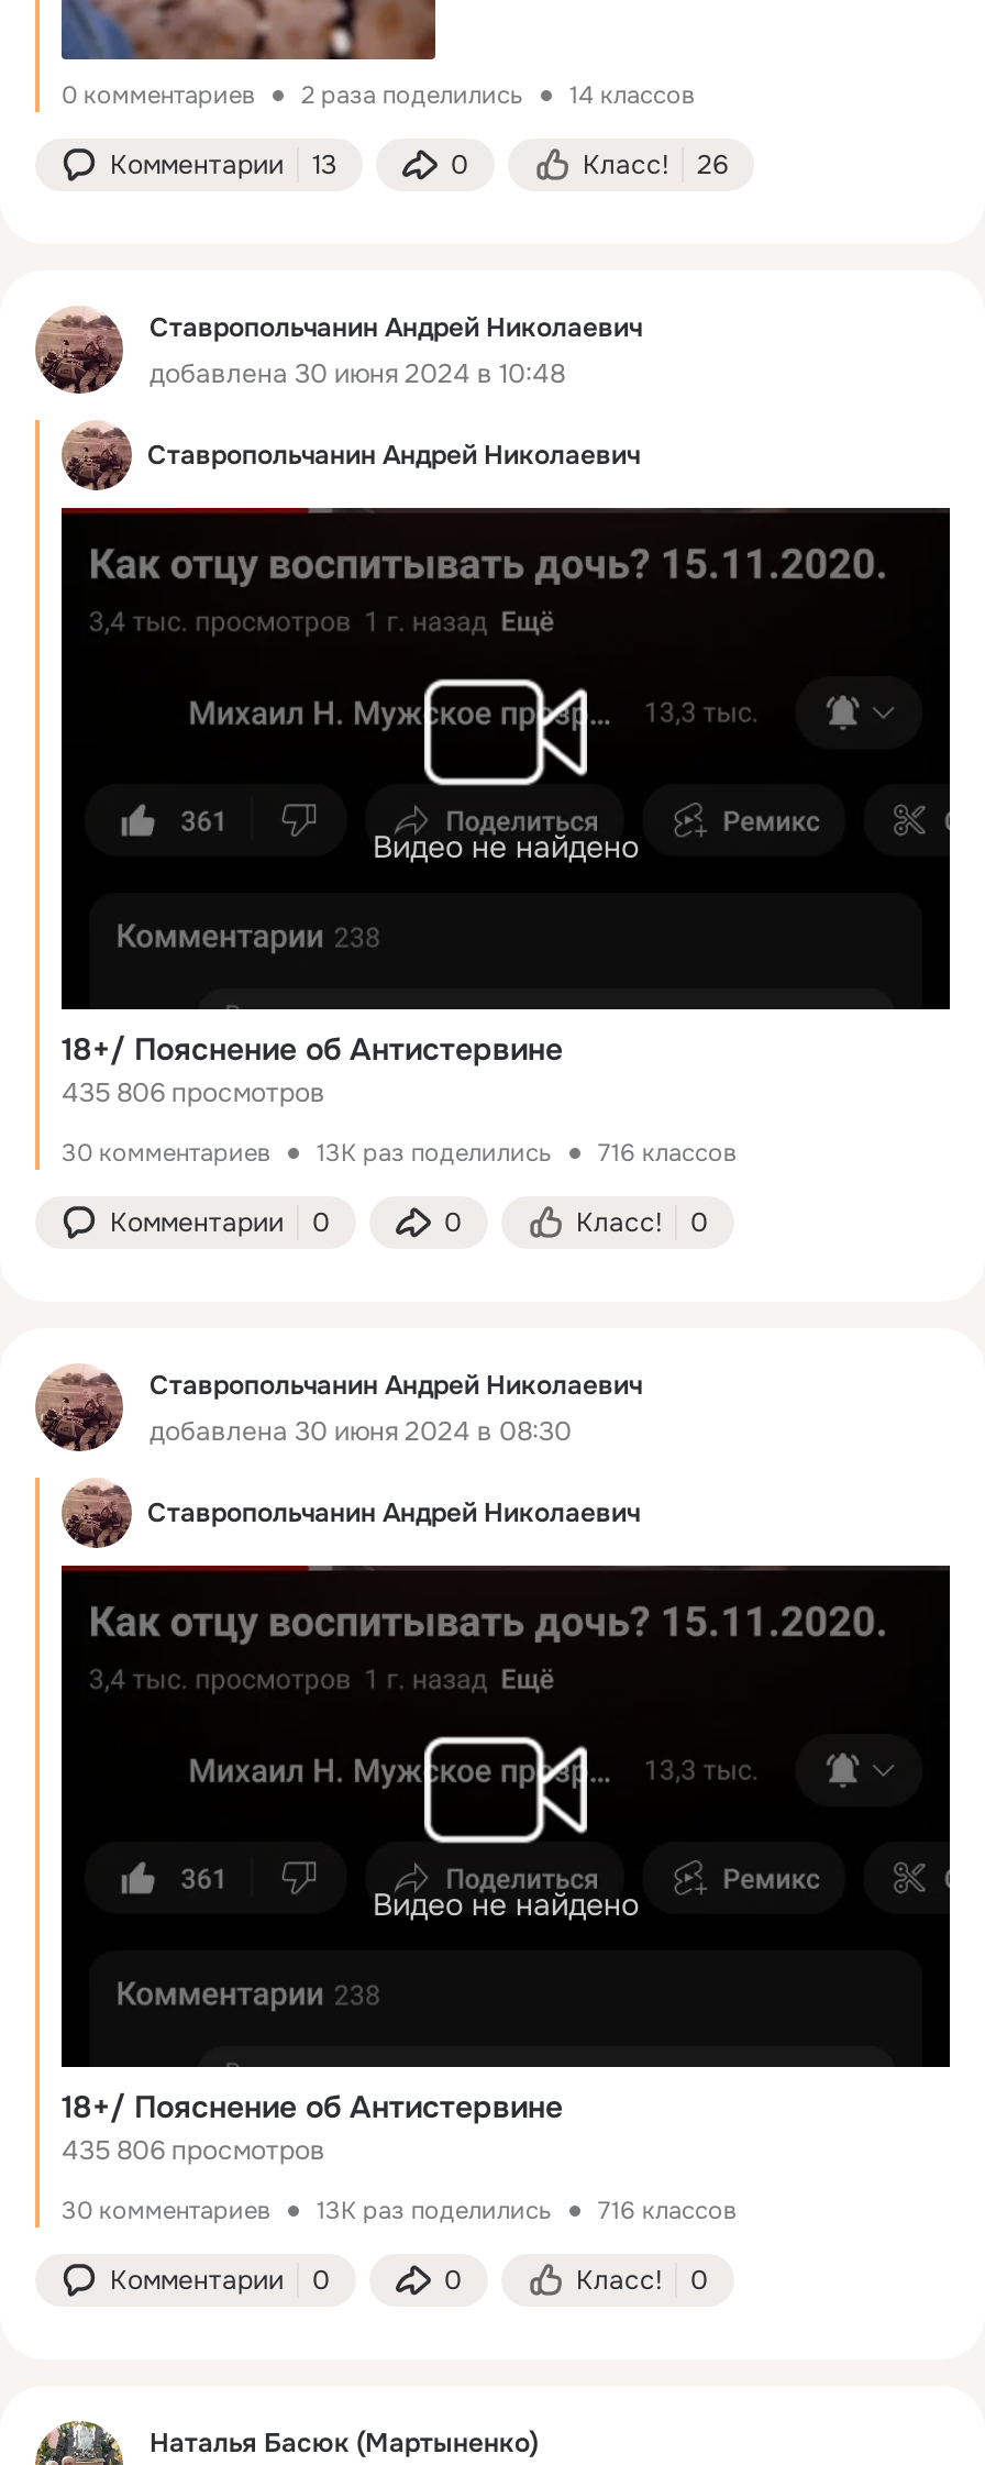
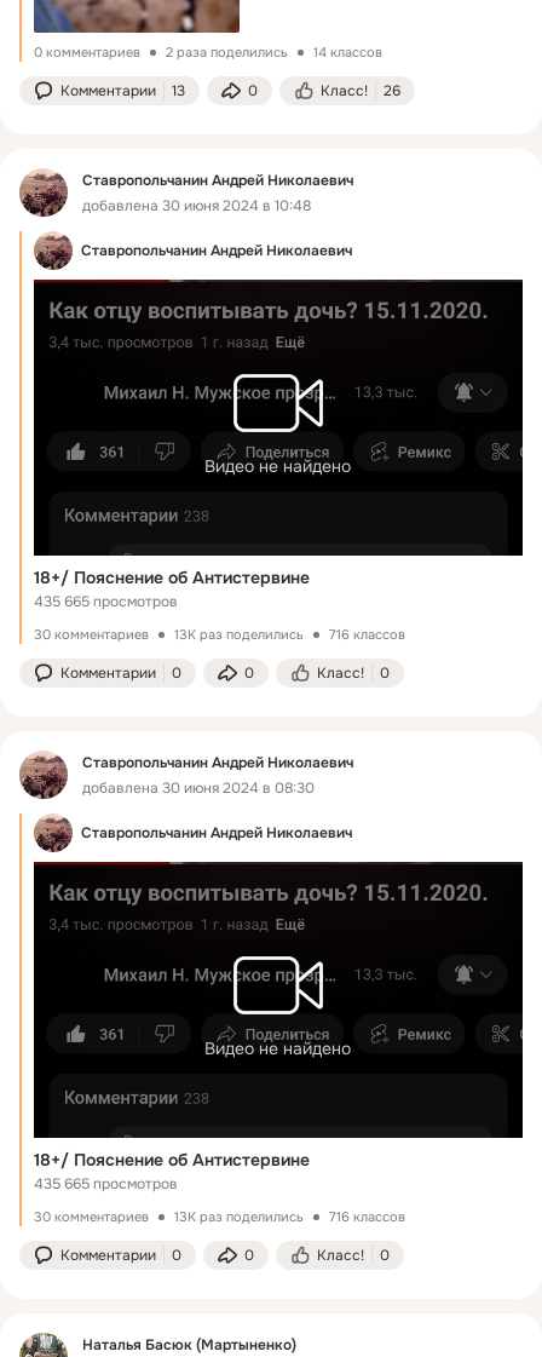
- 435 806 просмотров
+ 435 665 просмотров

- 435 806 просмотров
+ 435 665 просмотров
